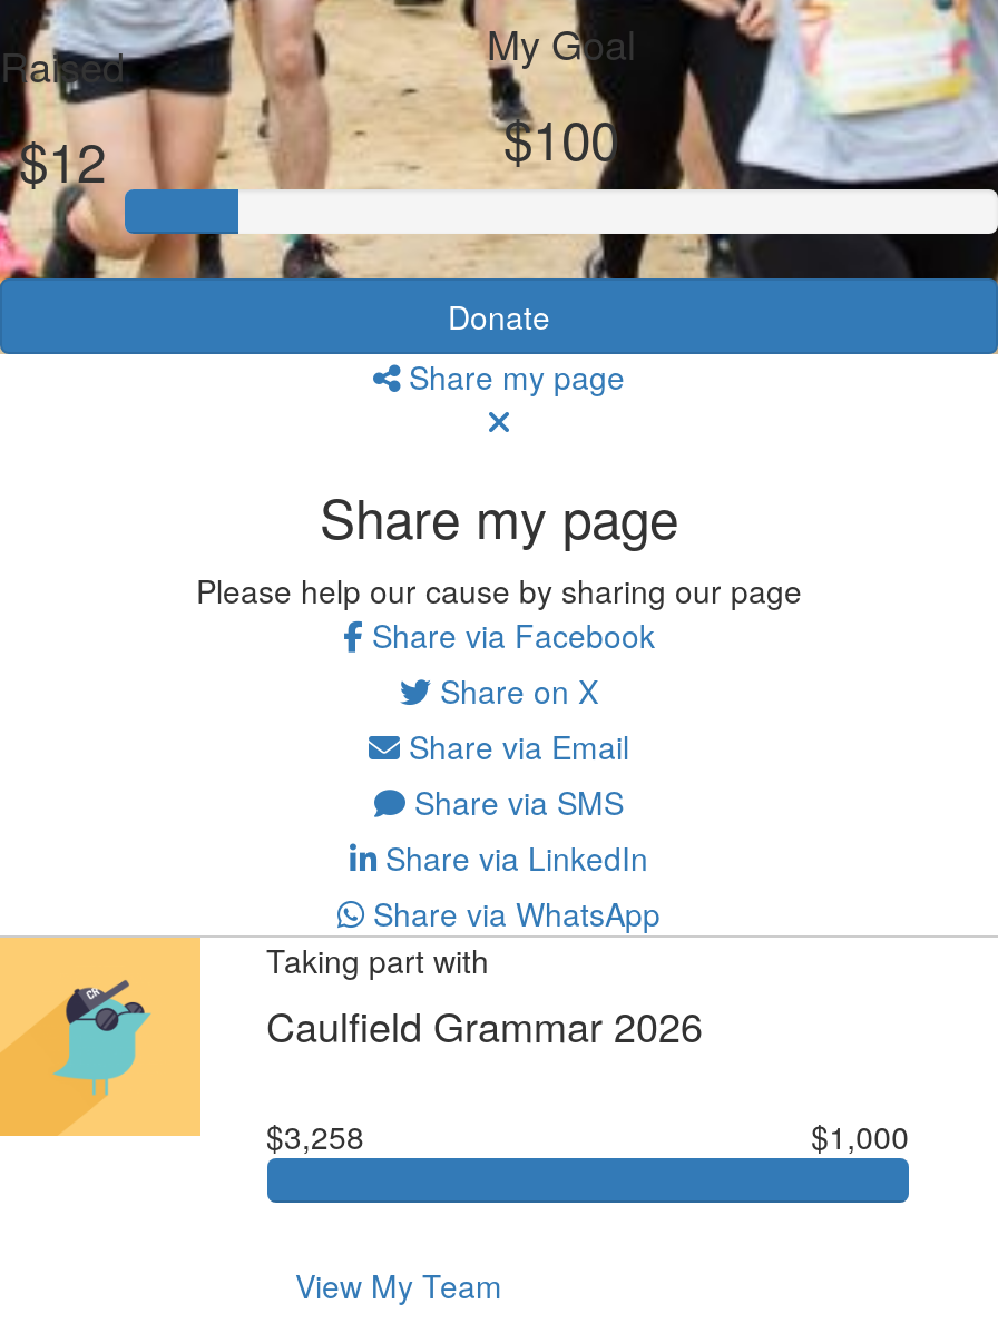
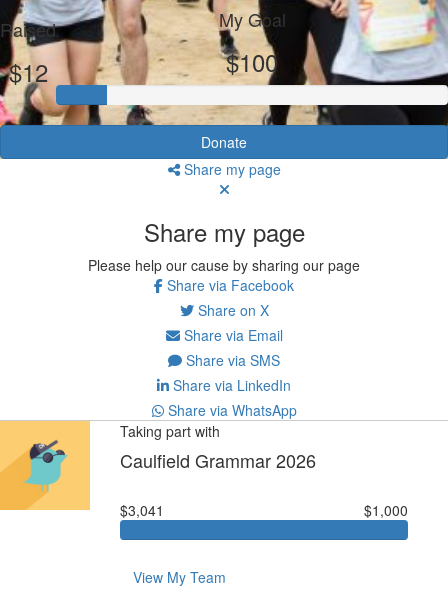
- $3,258
+ $3,041
